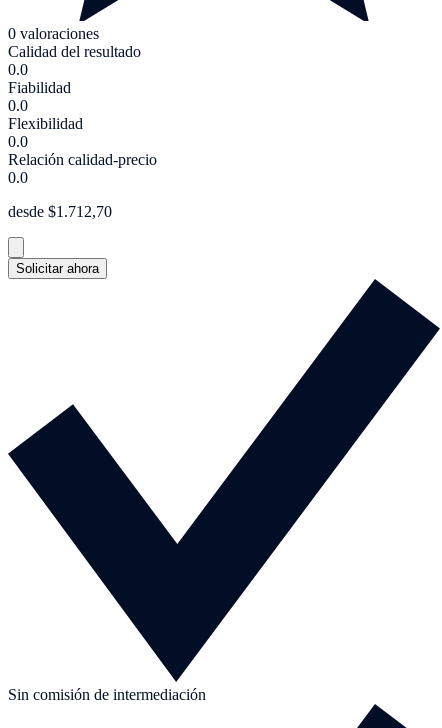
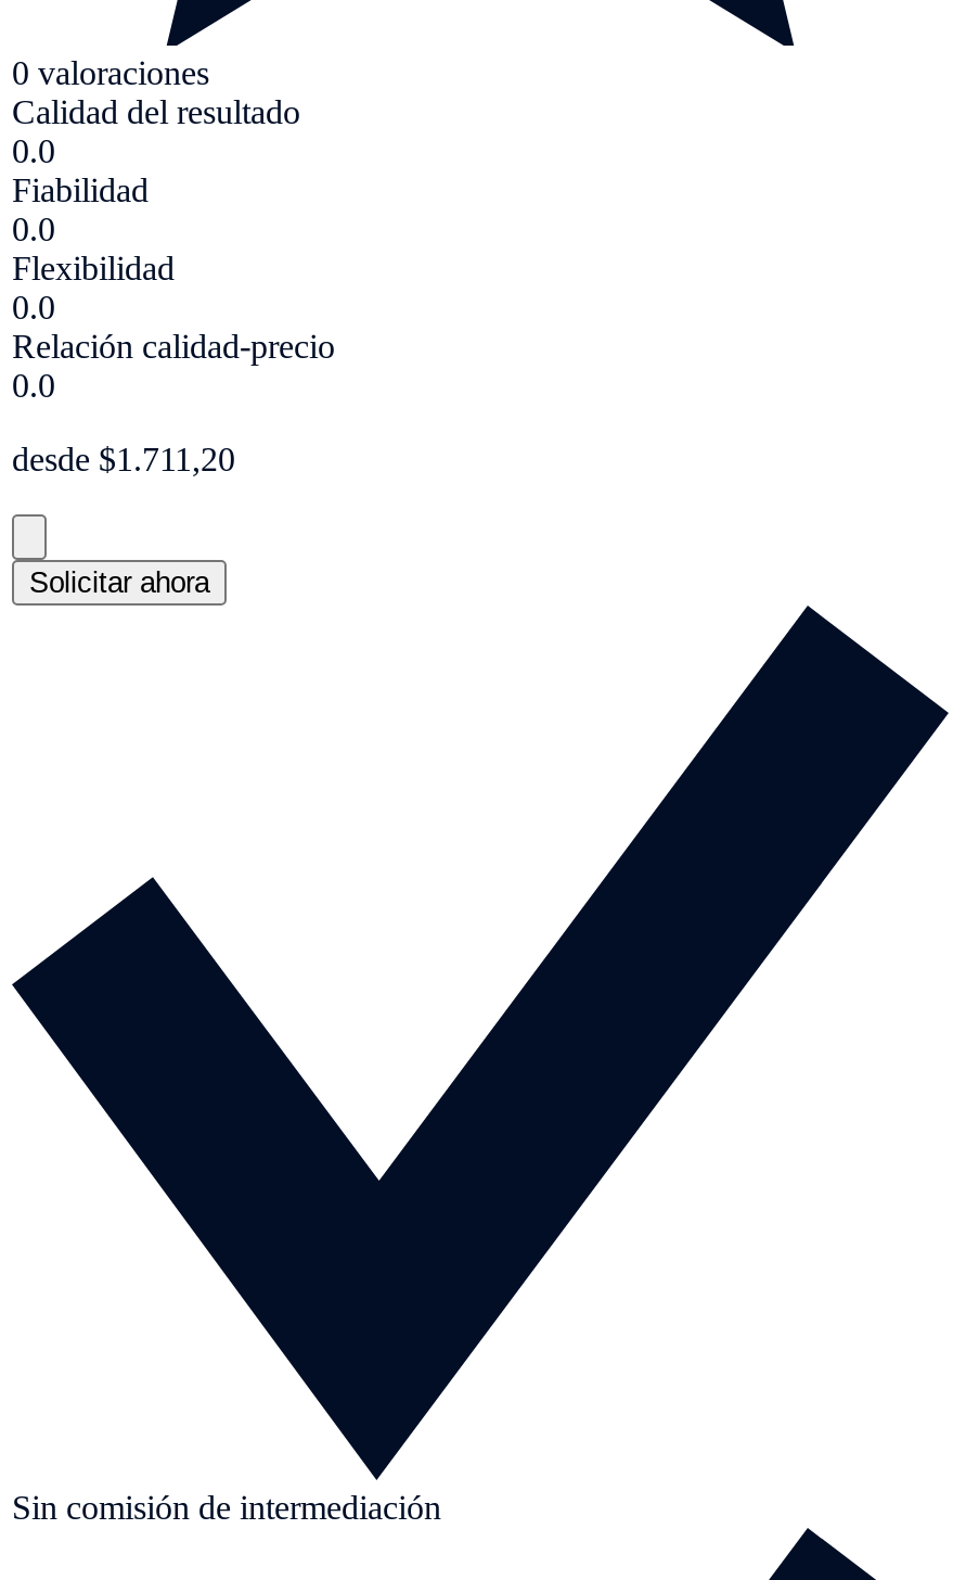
- desde $1.712,70
+ desde $1.711,20
